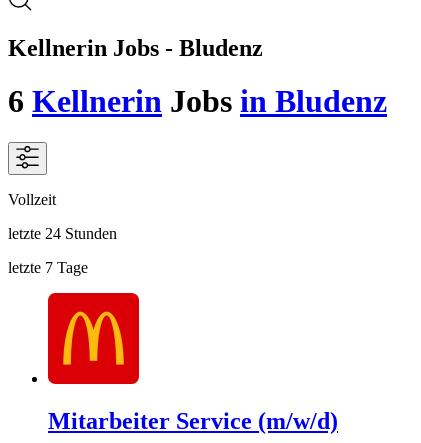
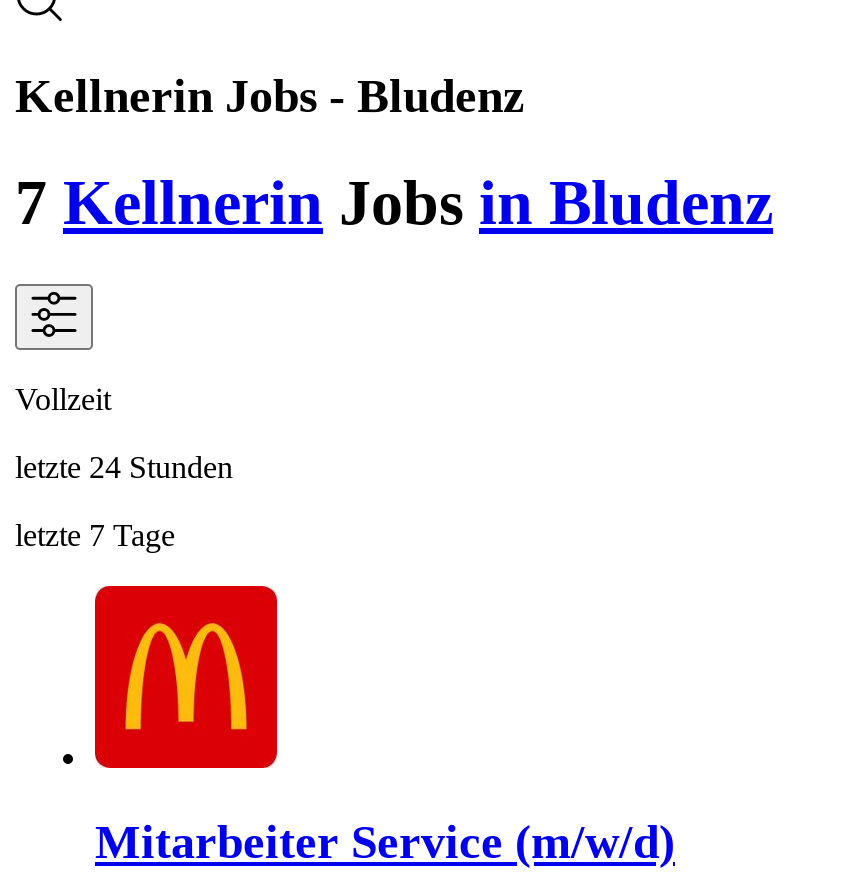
- 6 Kellnerin Jobs in Bludenz
+ 7 Kellnerin Jobs in Bludenz
